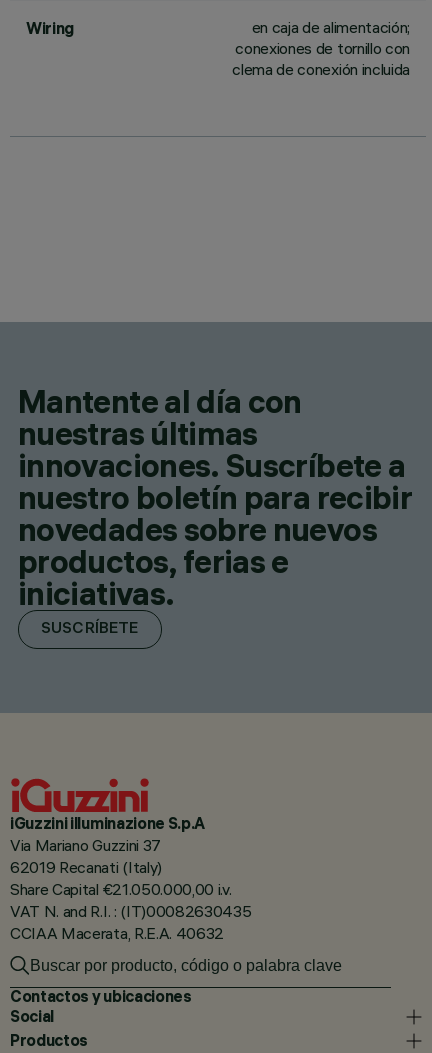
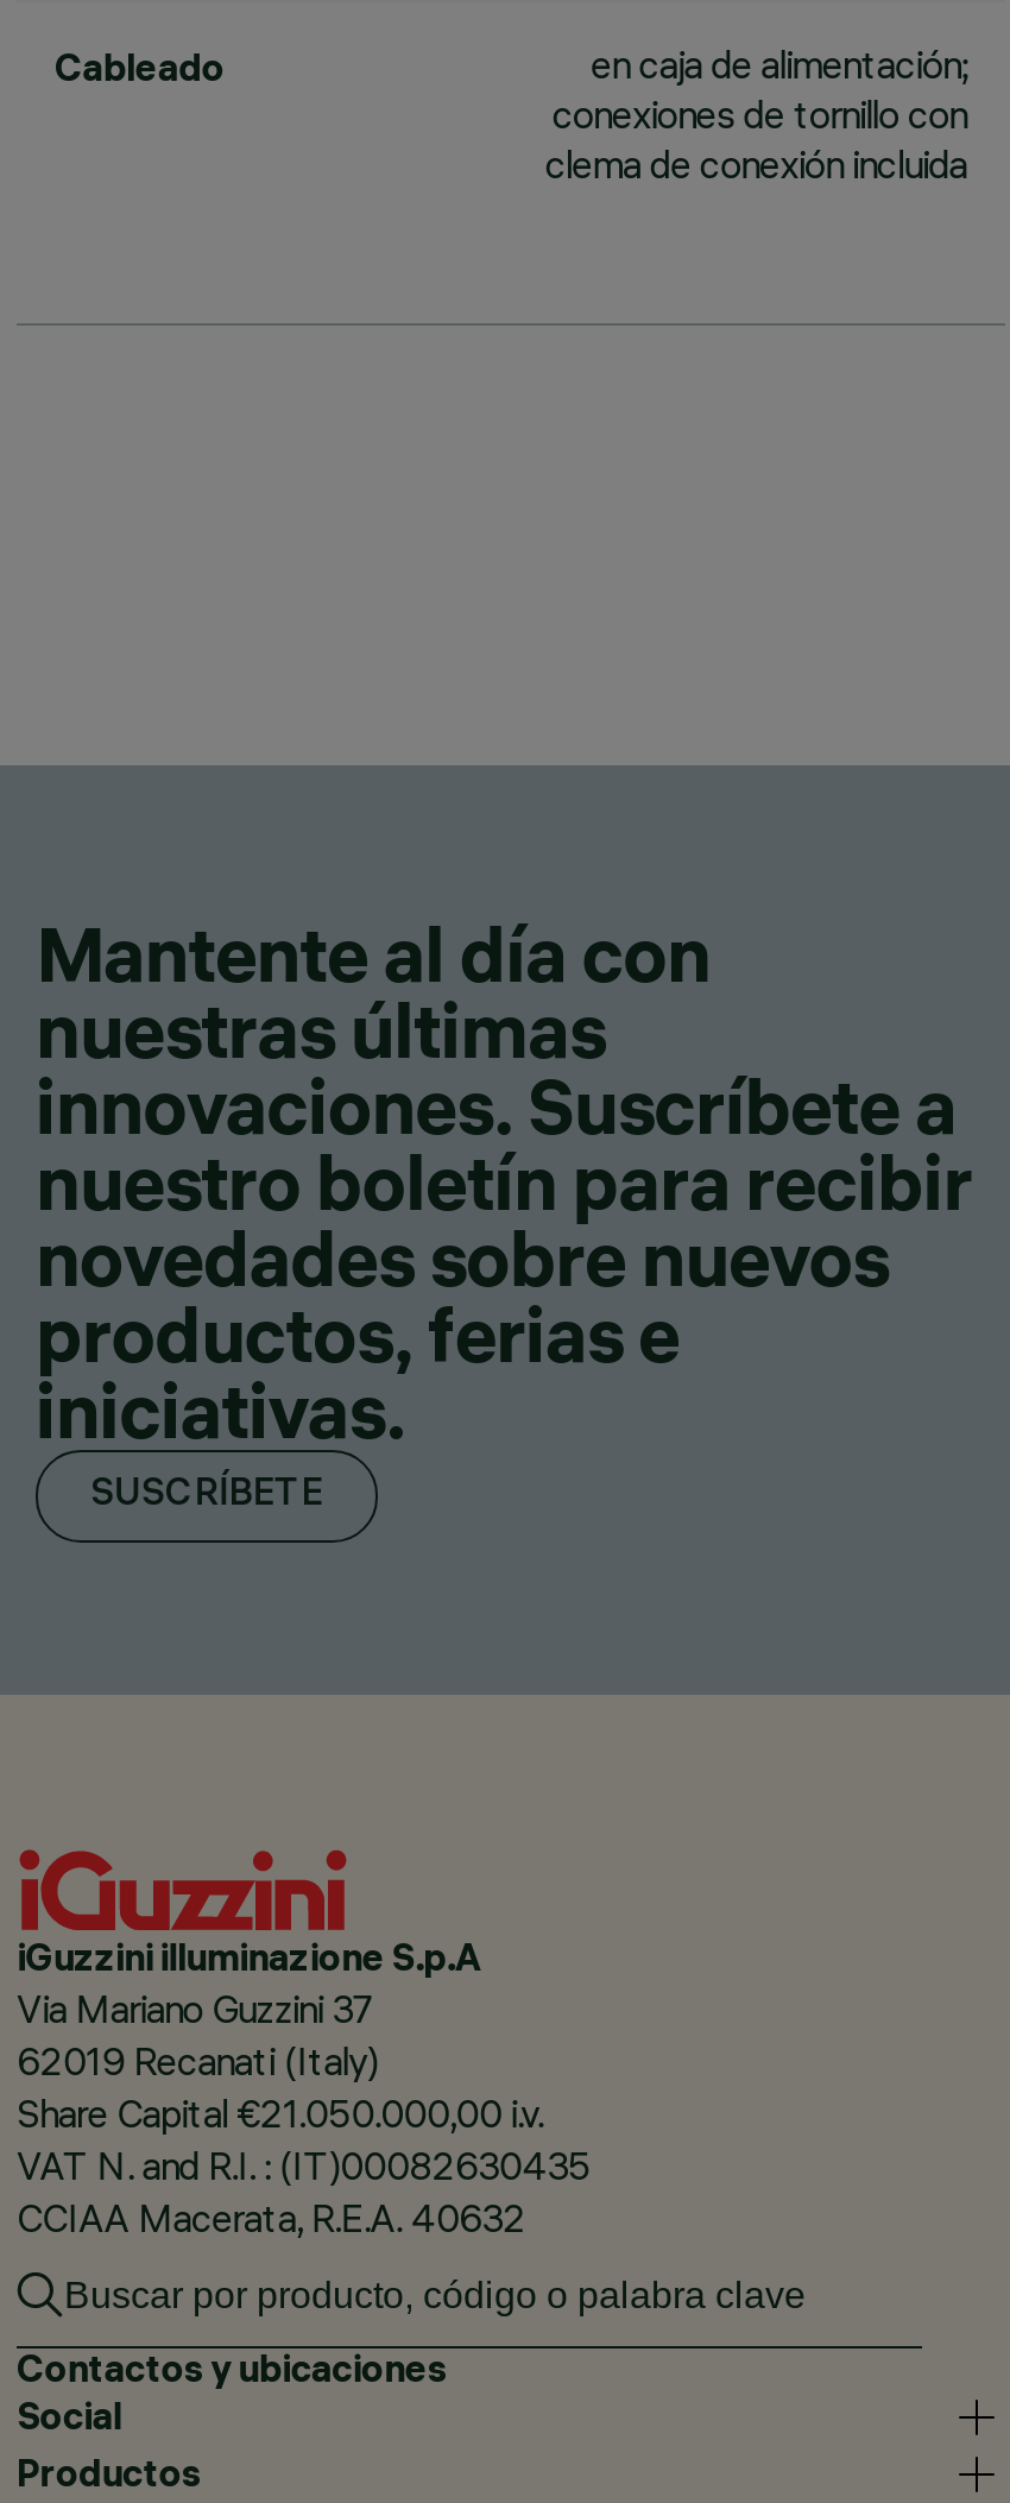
- Wiring
+ Cableado
